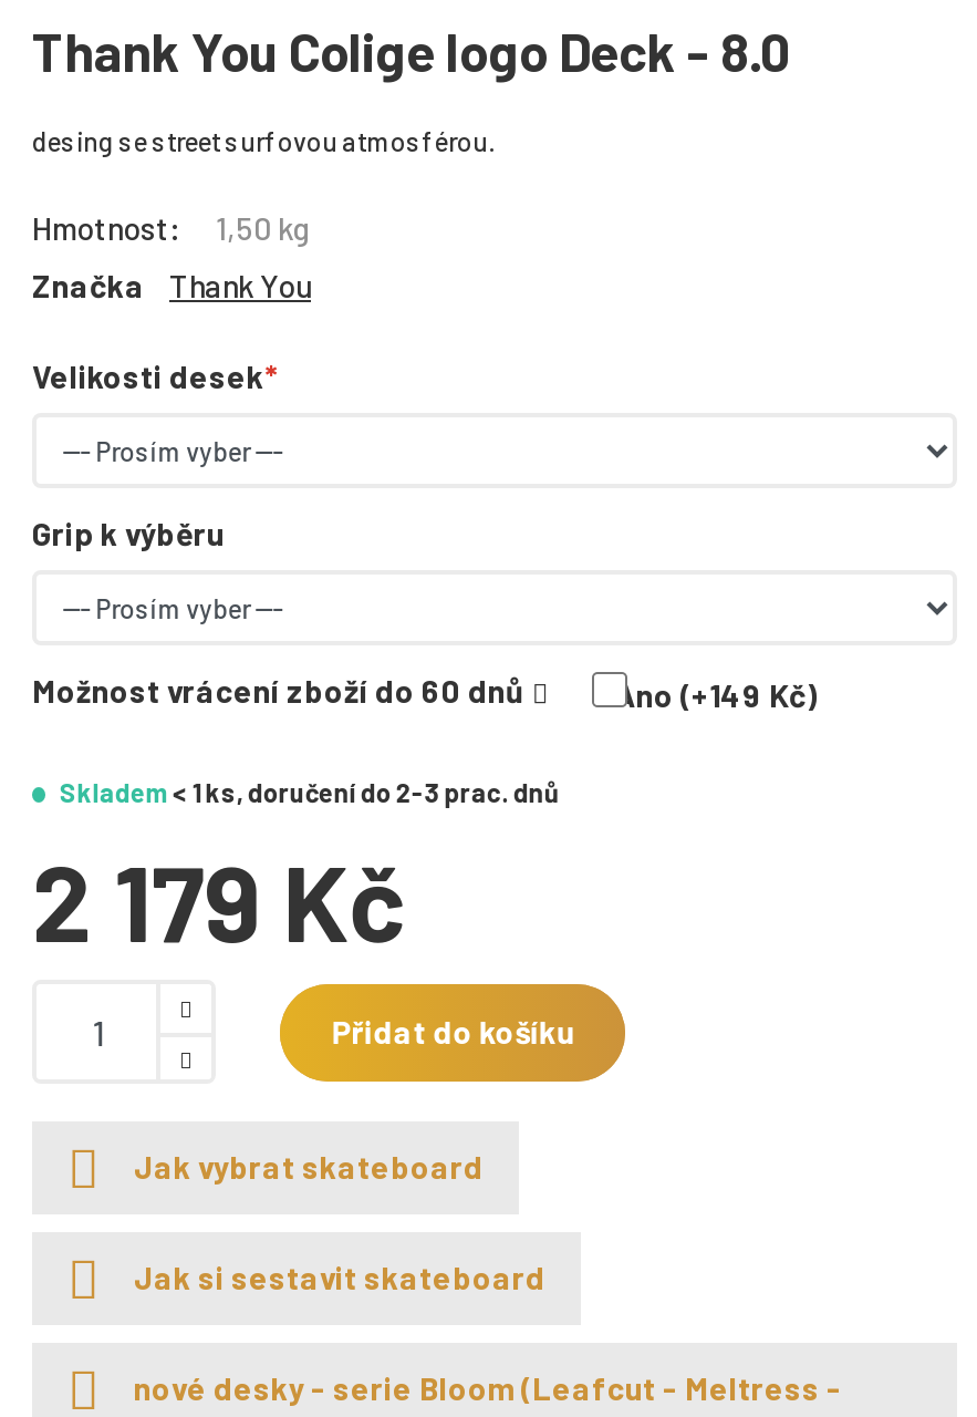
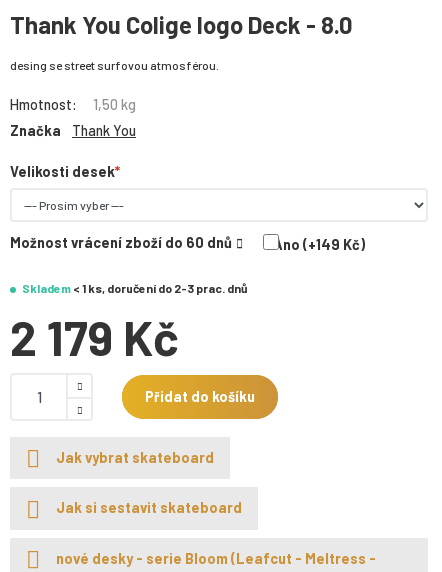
- Grip k výběru
